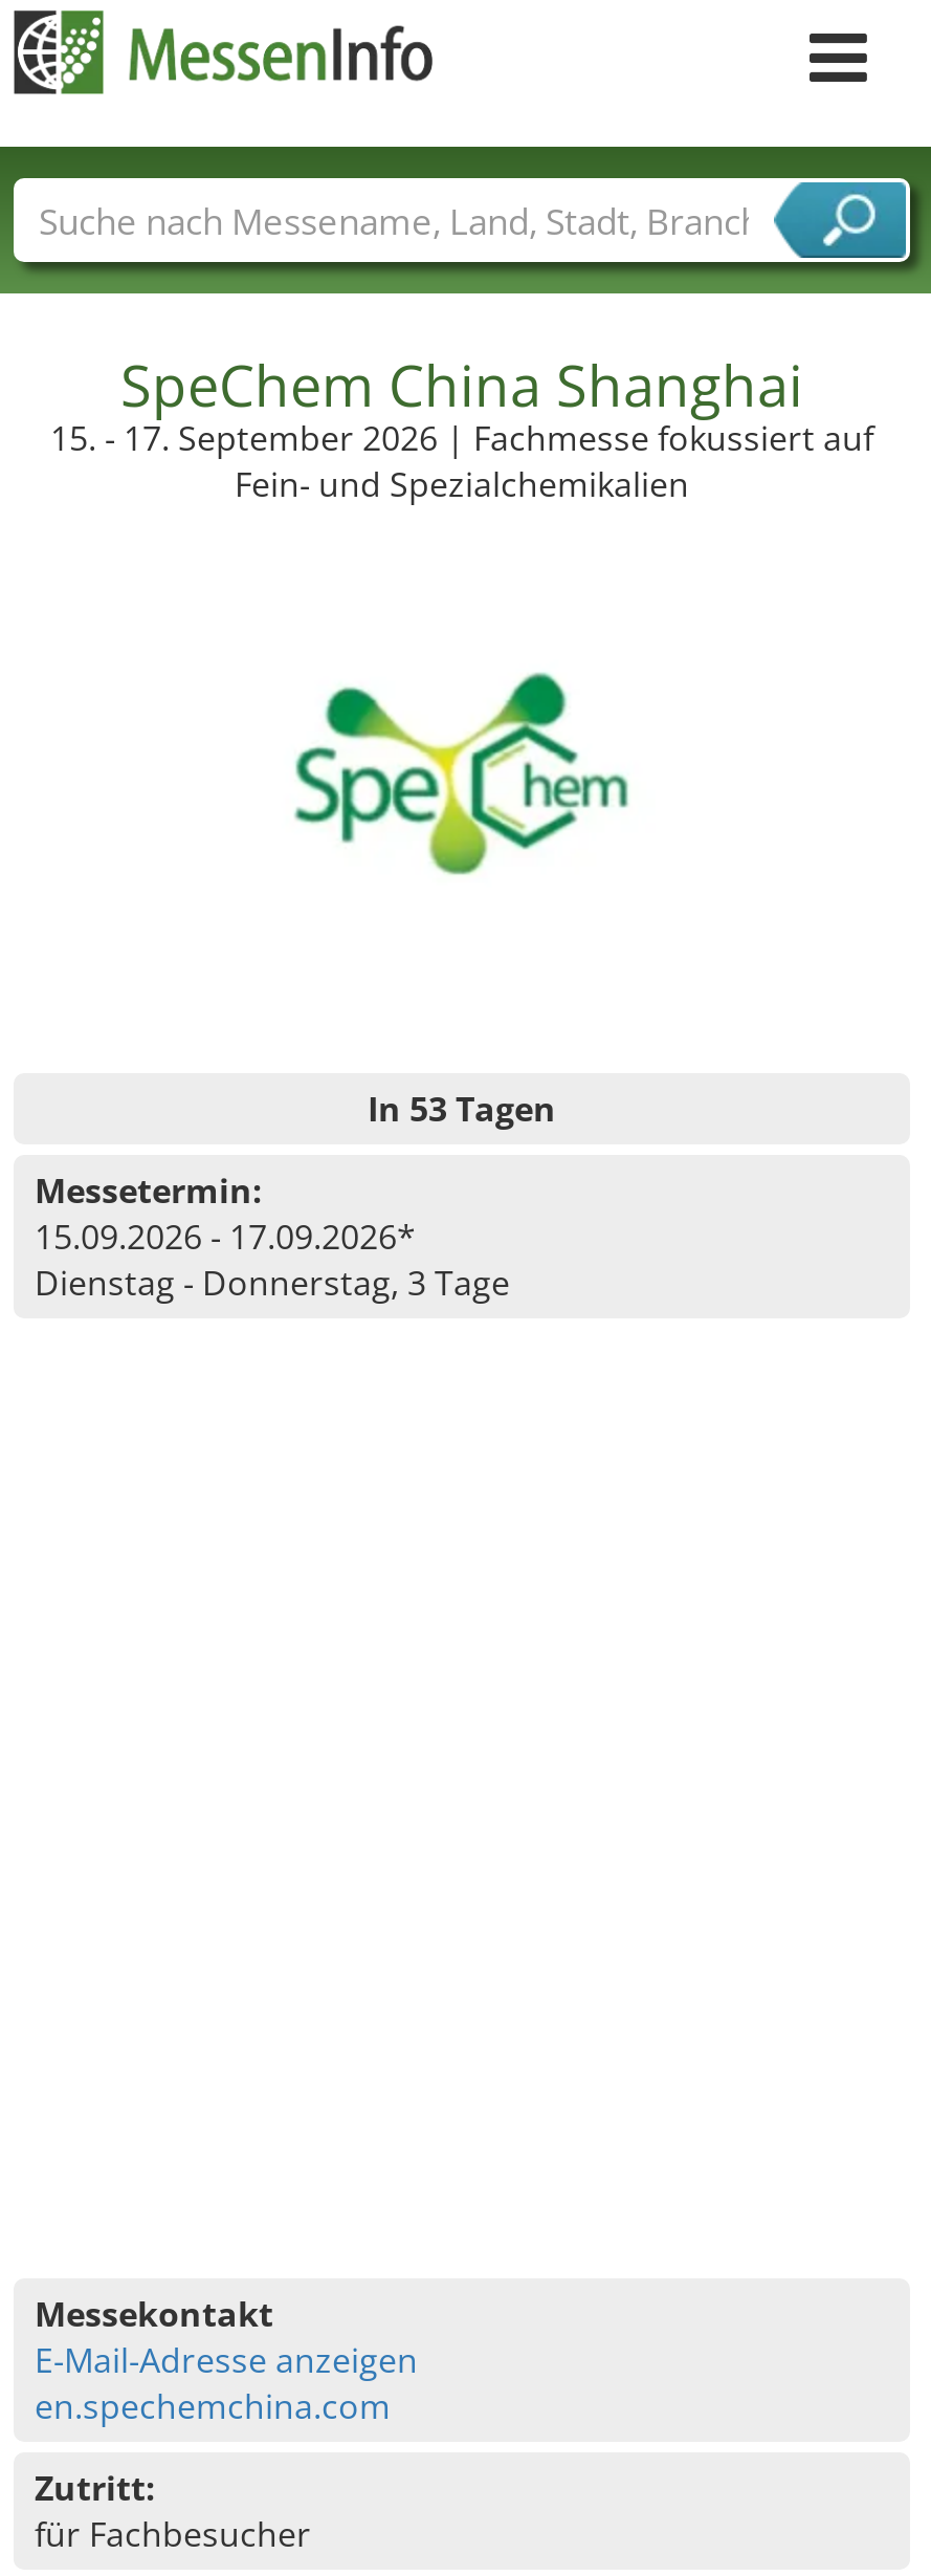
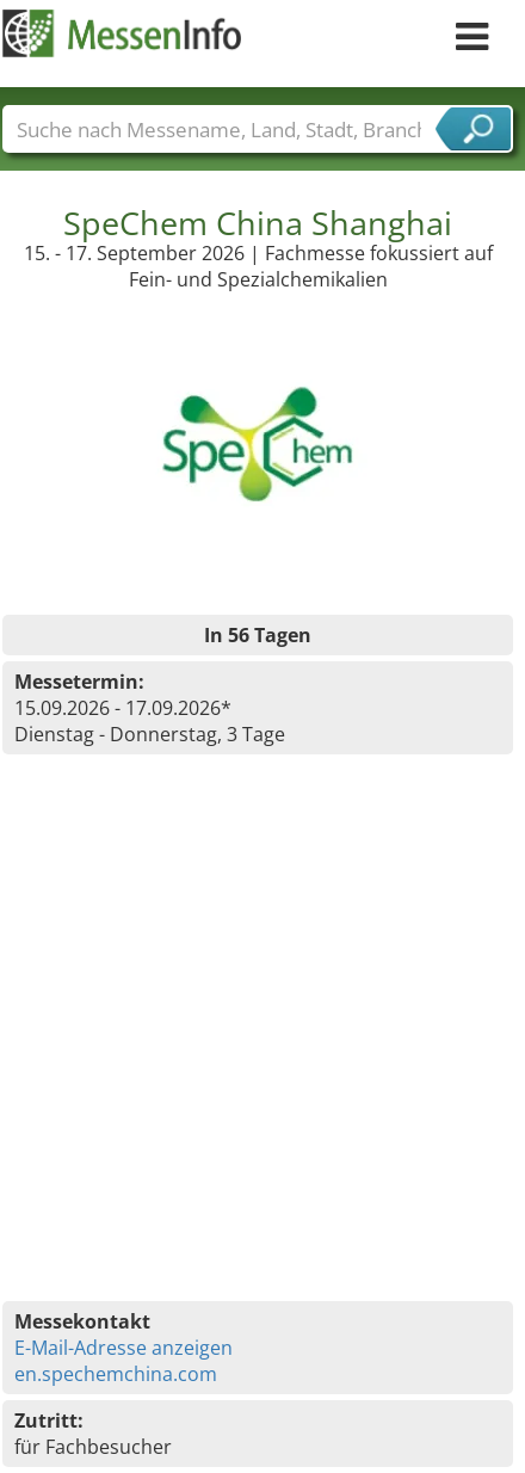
- In 53 Tagen
+ In 56 Tagen
